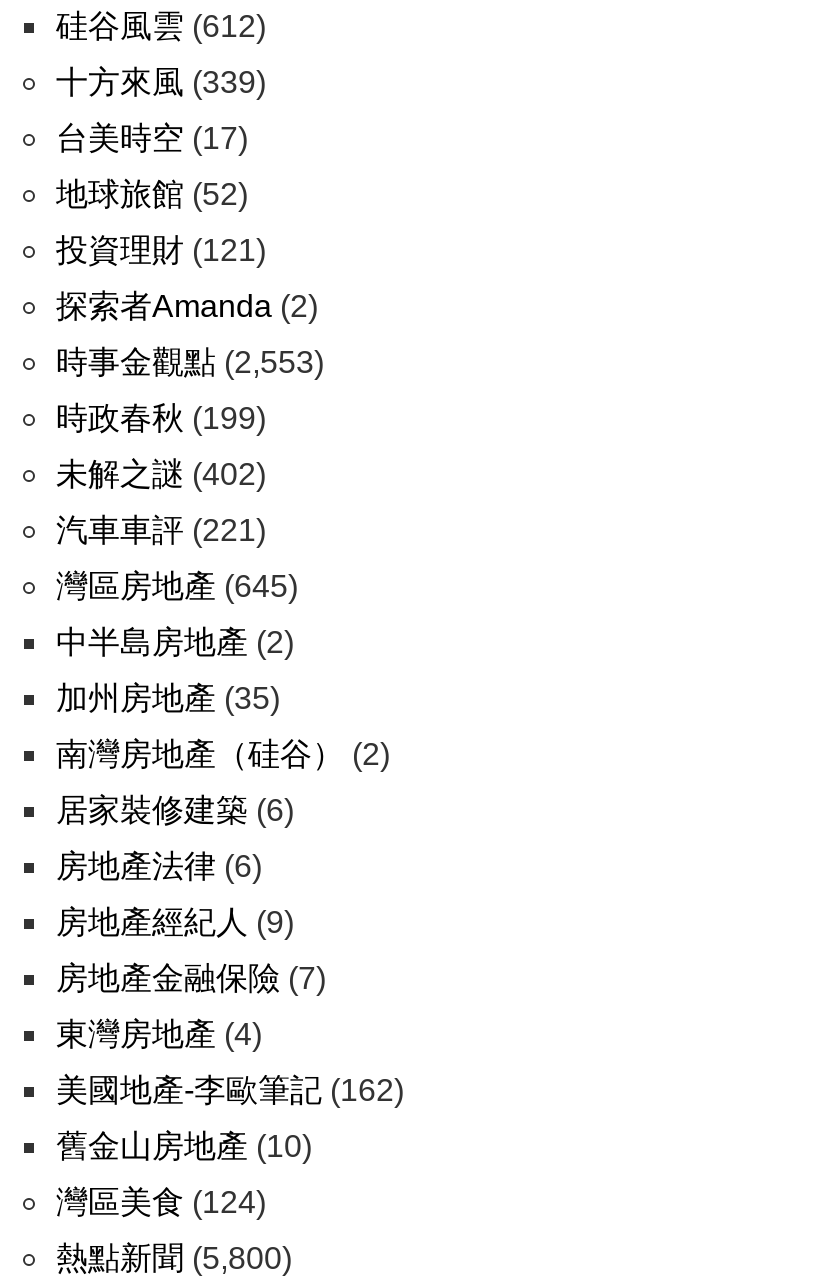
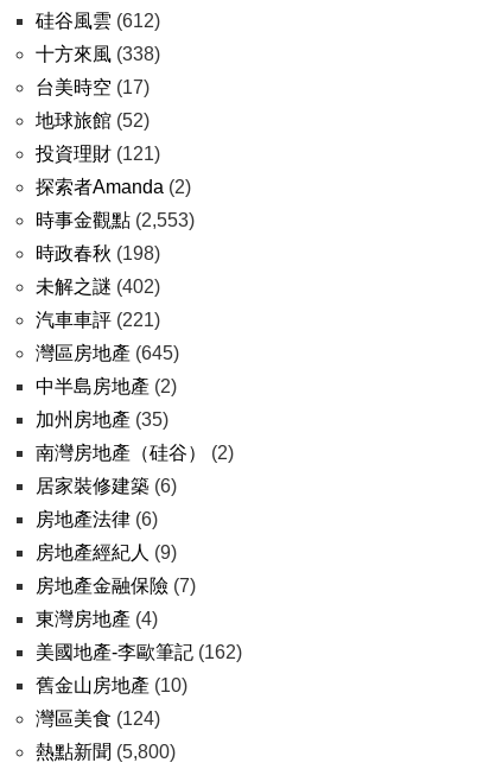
- 十方來風(339)
+ 十方來風(338)

- 時政春秋(199)
+ 時政春秋(198)
